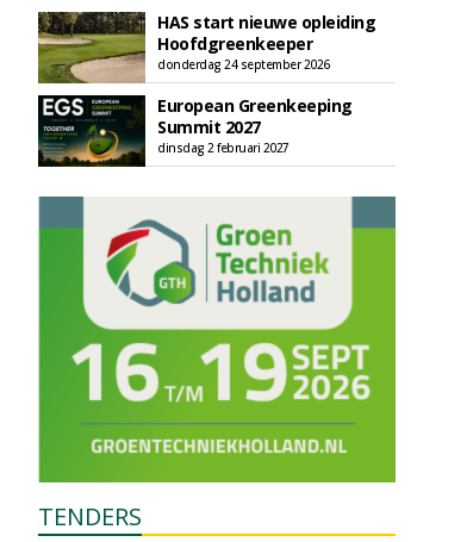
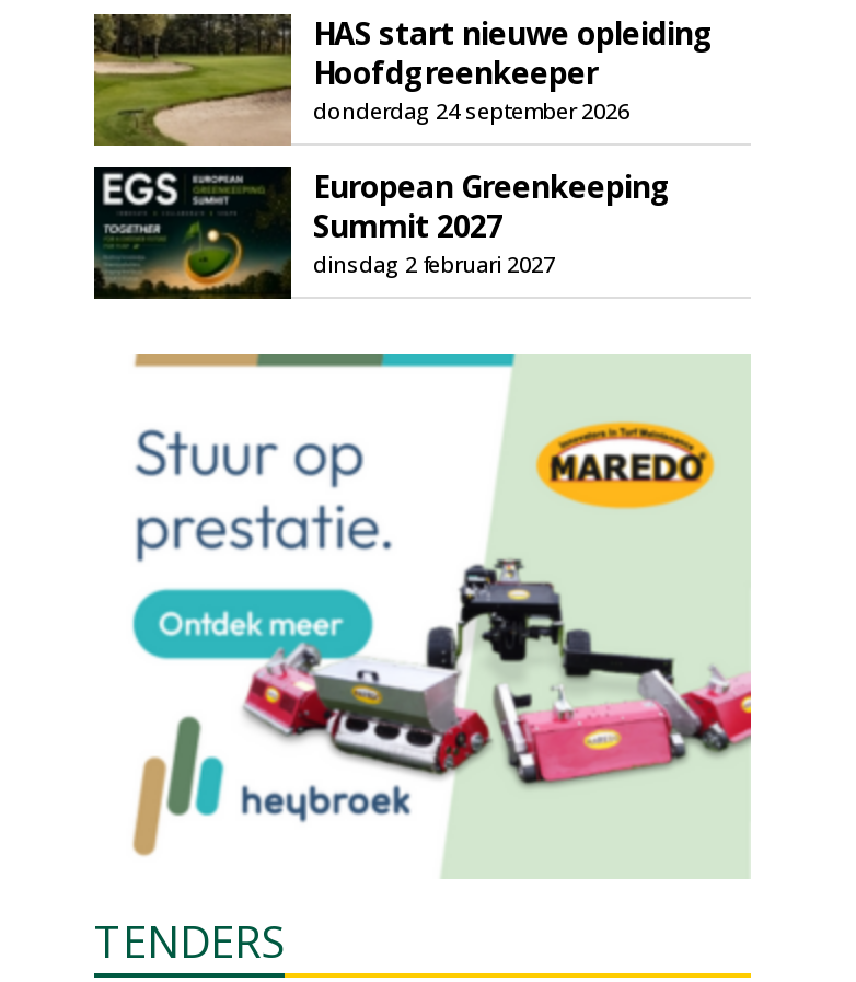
- [image]
+ [image]
